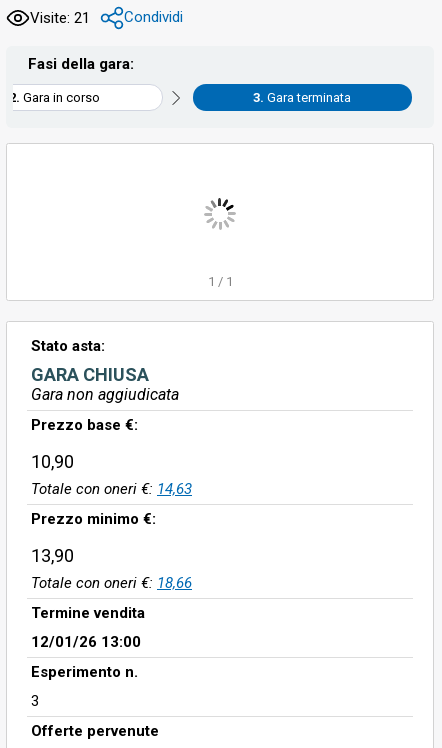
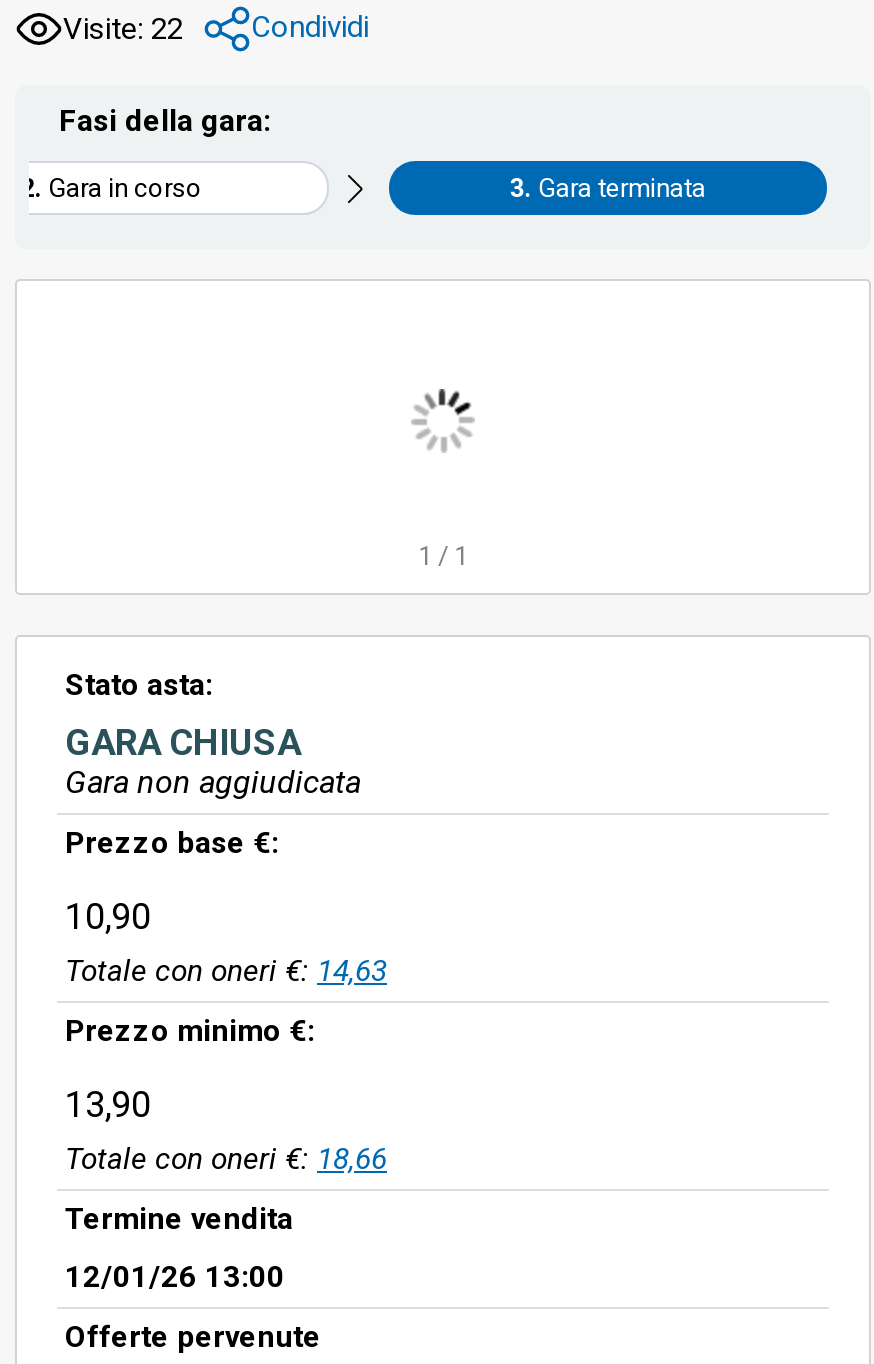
- Visite: 21 Condividi
+ Visite: 22 Condividi

- Esperimento n.
- 3
